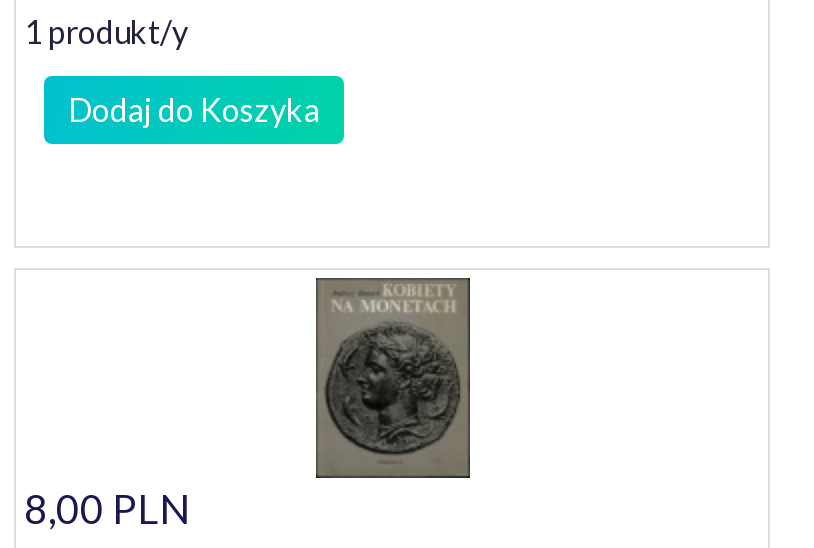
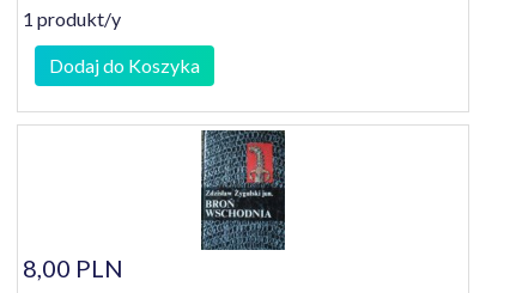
- [image]
+ [image]
